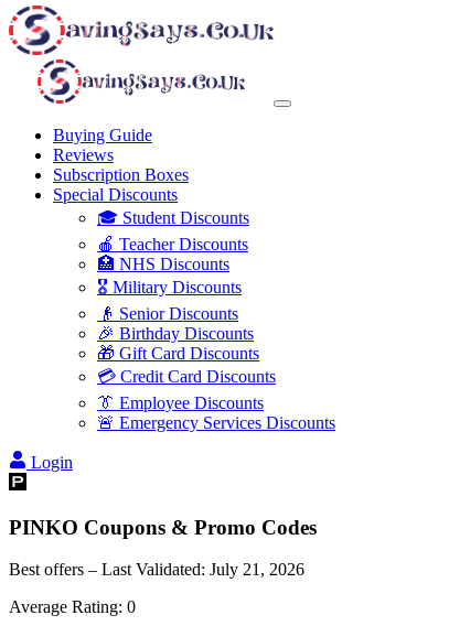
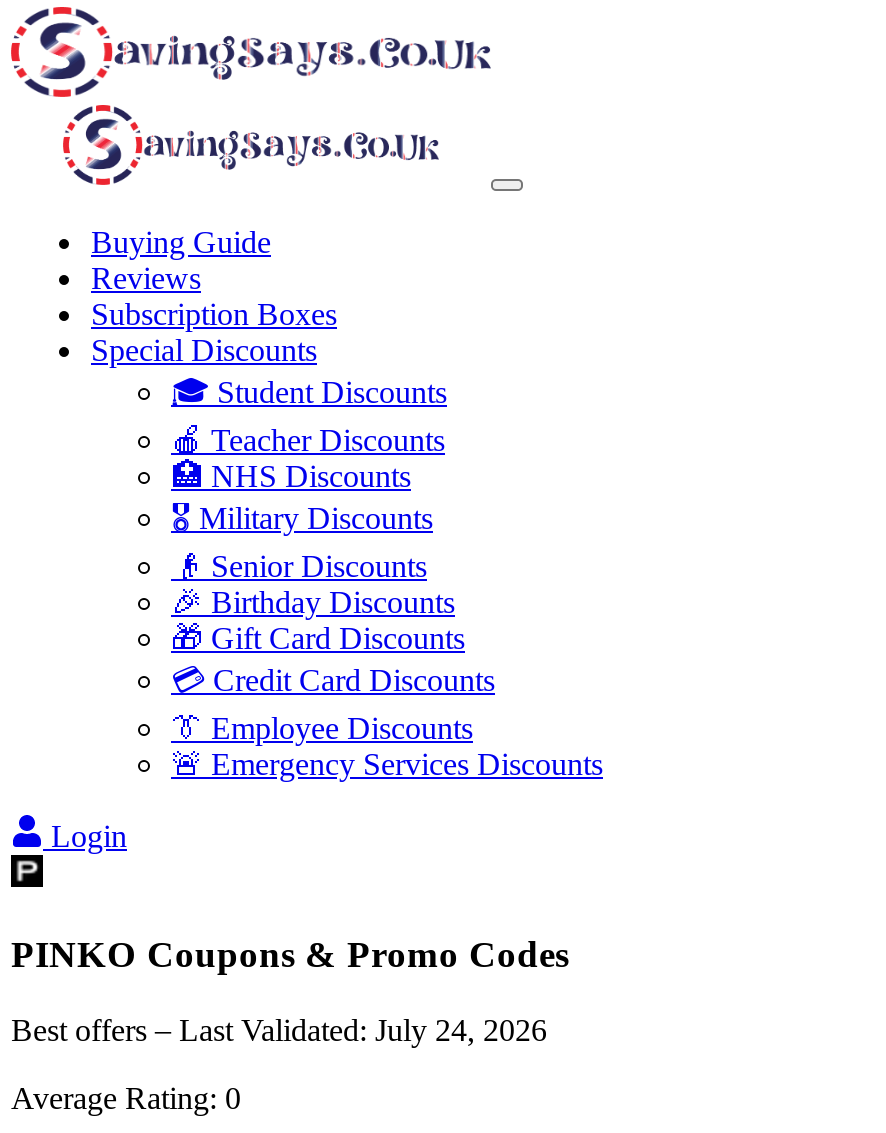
- Best offers – Last Validated: July 21, 2026
+ Best offers – Last Validated: July 24, 2026
